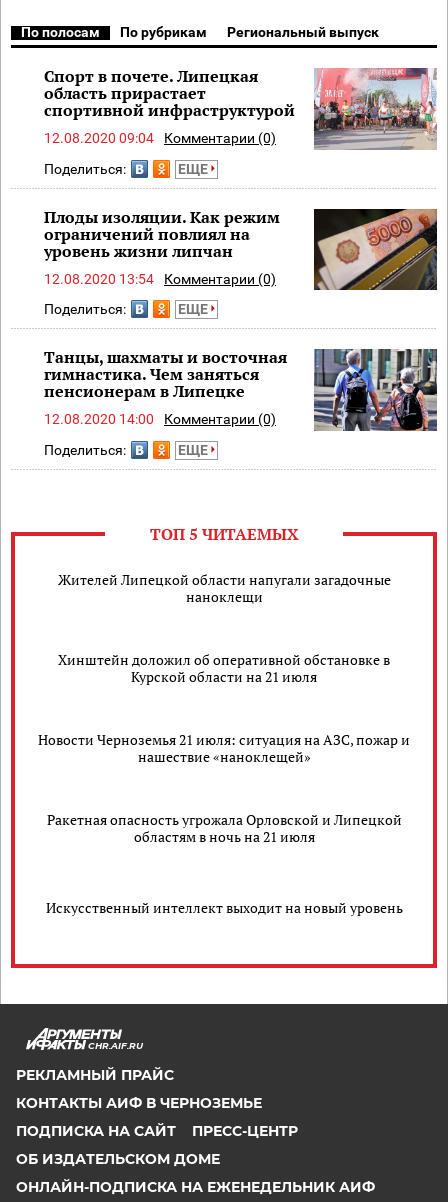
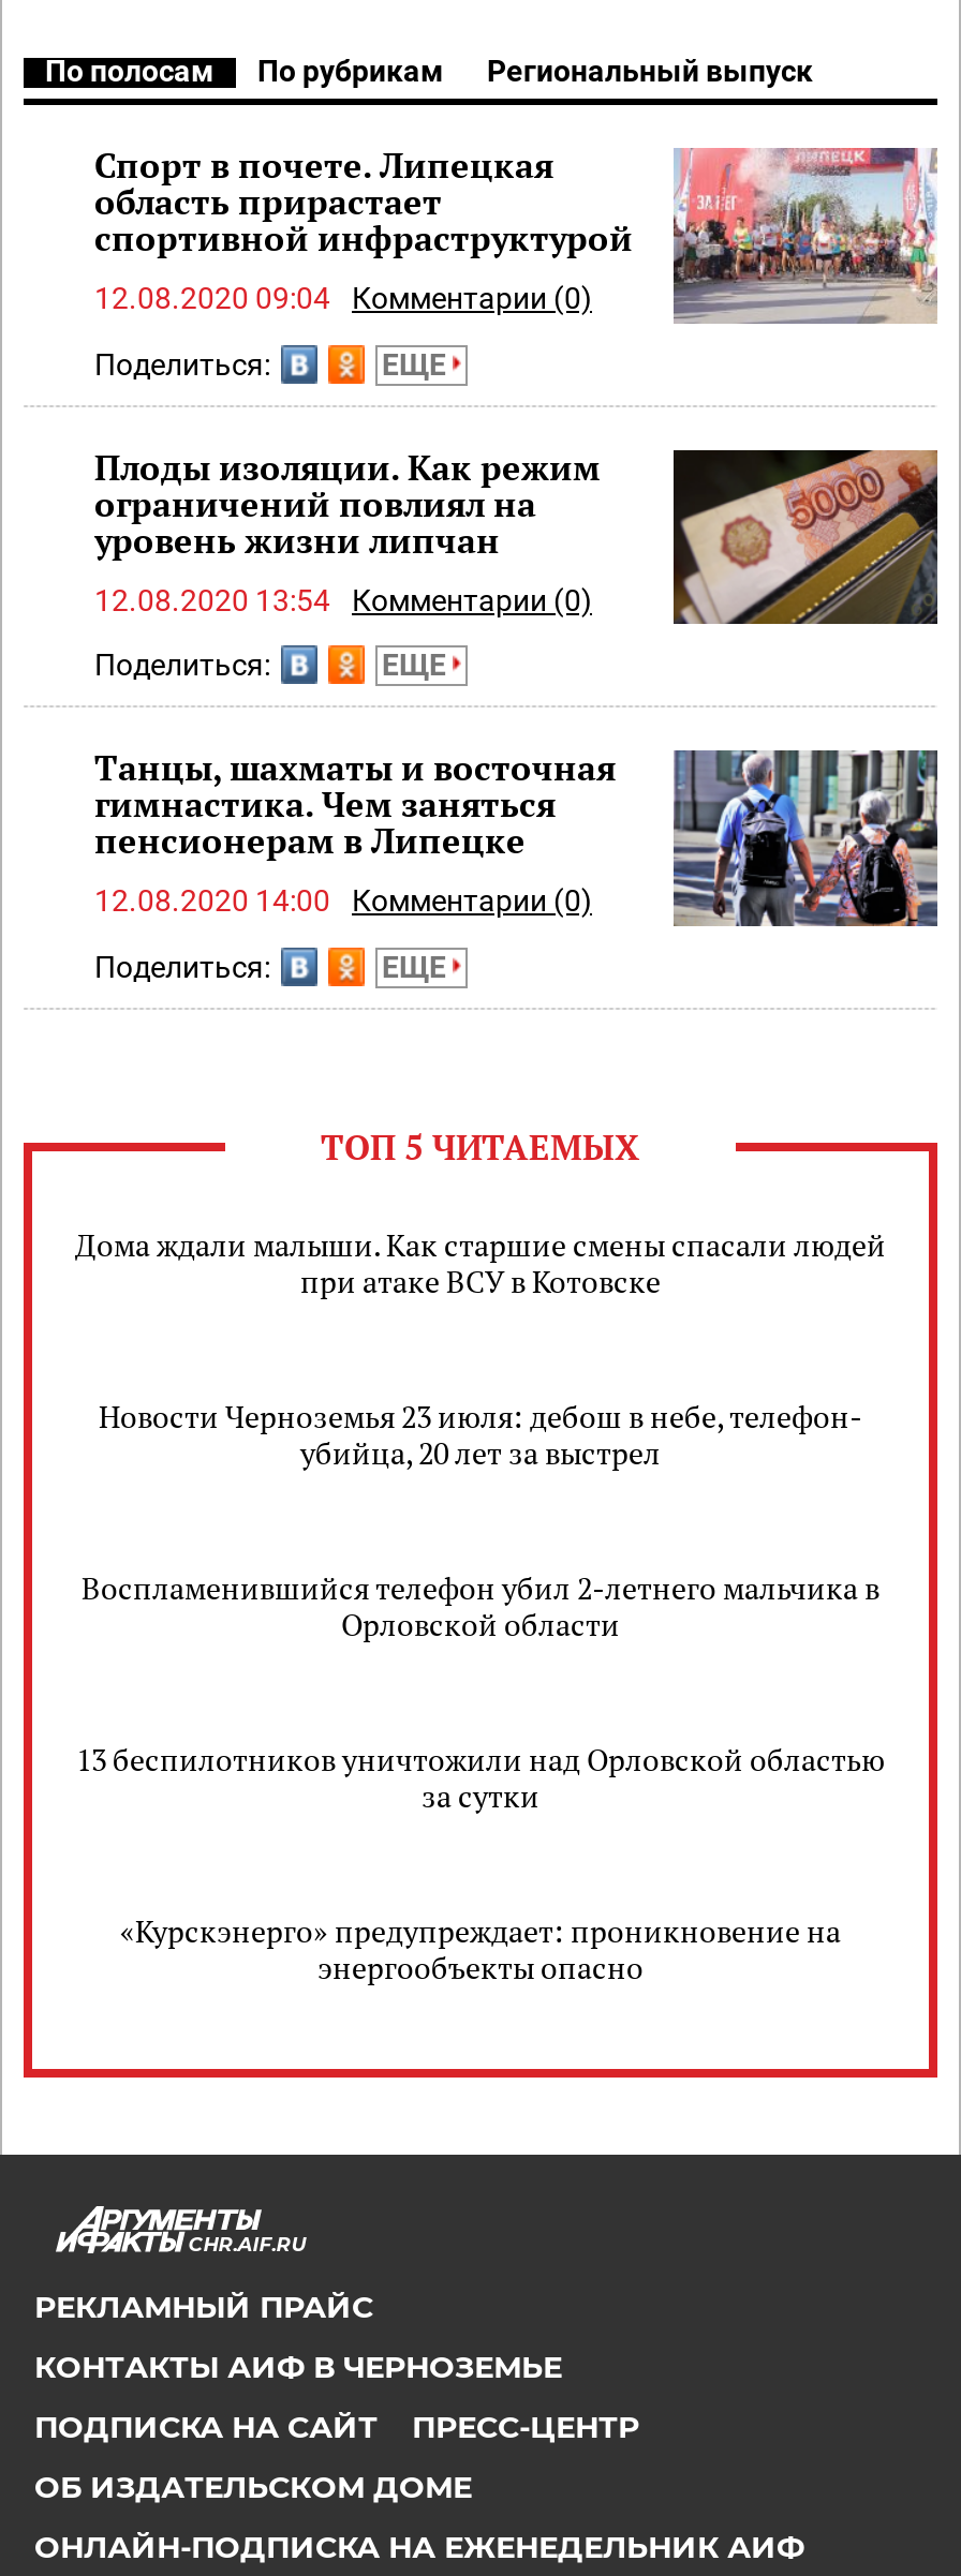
- Жителей Липецкой области напугали загадочные
- наноклещи
+ Дома ждали малыши. Как старшие смены спасали людей
+ при атаке ВСУ в Котовске

- Хинштейн доложил об оперативной обстановке в
- Курской области на 21 июля
+ Новости Черноземья 23 июля: дебош в небе, телефон-
+ убийца, 20 лет за выстрел

- Новости Черноземья 21 июля: ситуация на АЗС, пожар и
- нашествие «наноклещей»
+ Воспламенившийся телефон убил 2-летнего мальчика в
+ Орловской области

- Ракетная опасность угрожала Орловской и Липецкой
- областям в ночь на 21 июля
+ 13 беспилотников уничтожили над Орловской областью
+ за сутки

- Искусственный интеллект выходит на новый уровень
+ «Курскэнерго» предупреждает: проникновение на
+ энергообъекты опасно
